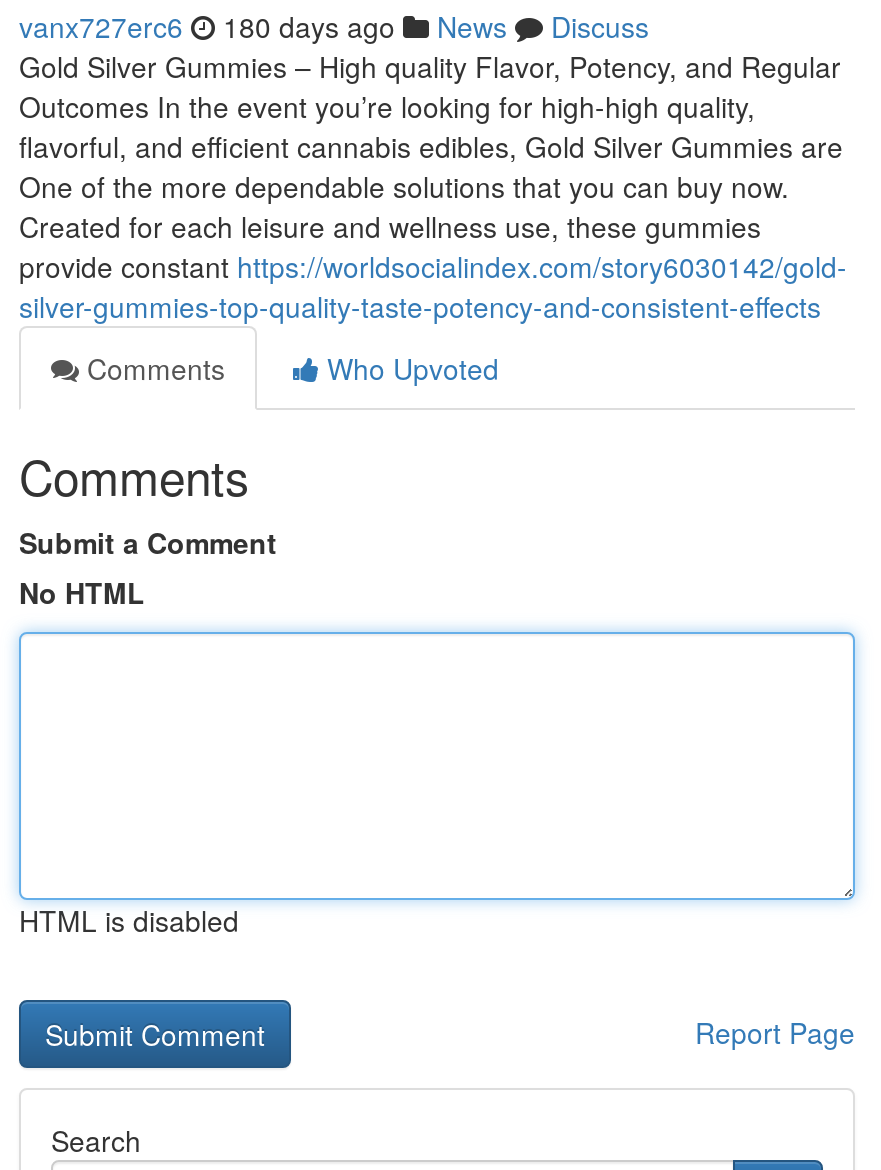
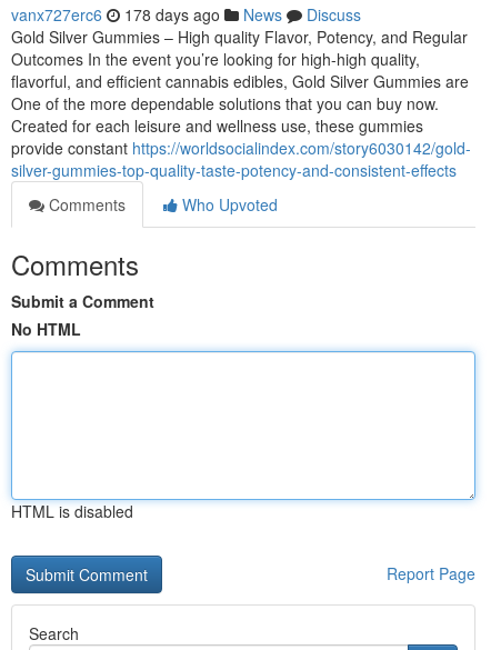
- vanx727erc6 180 days ago News Discuss
+ vanx727erc6 178 days ago News Discuss
